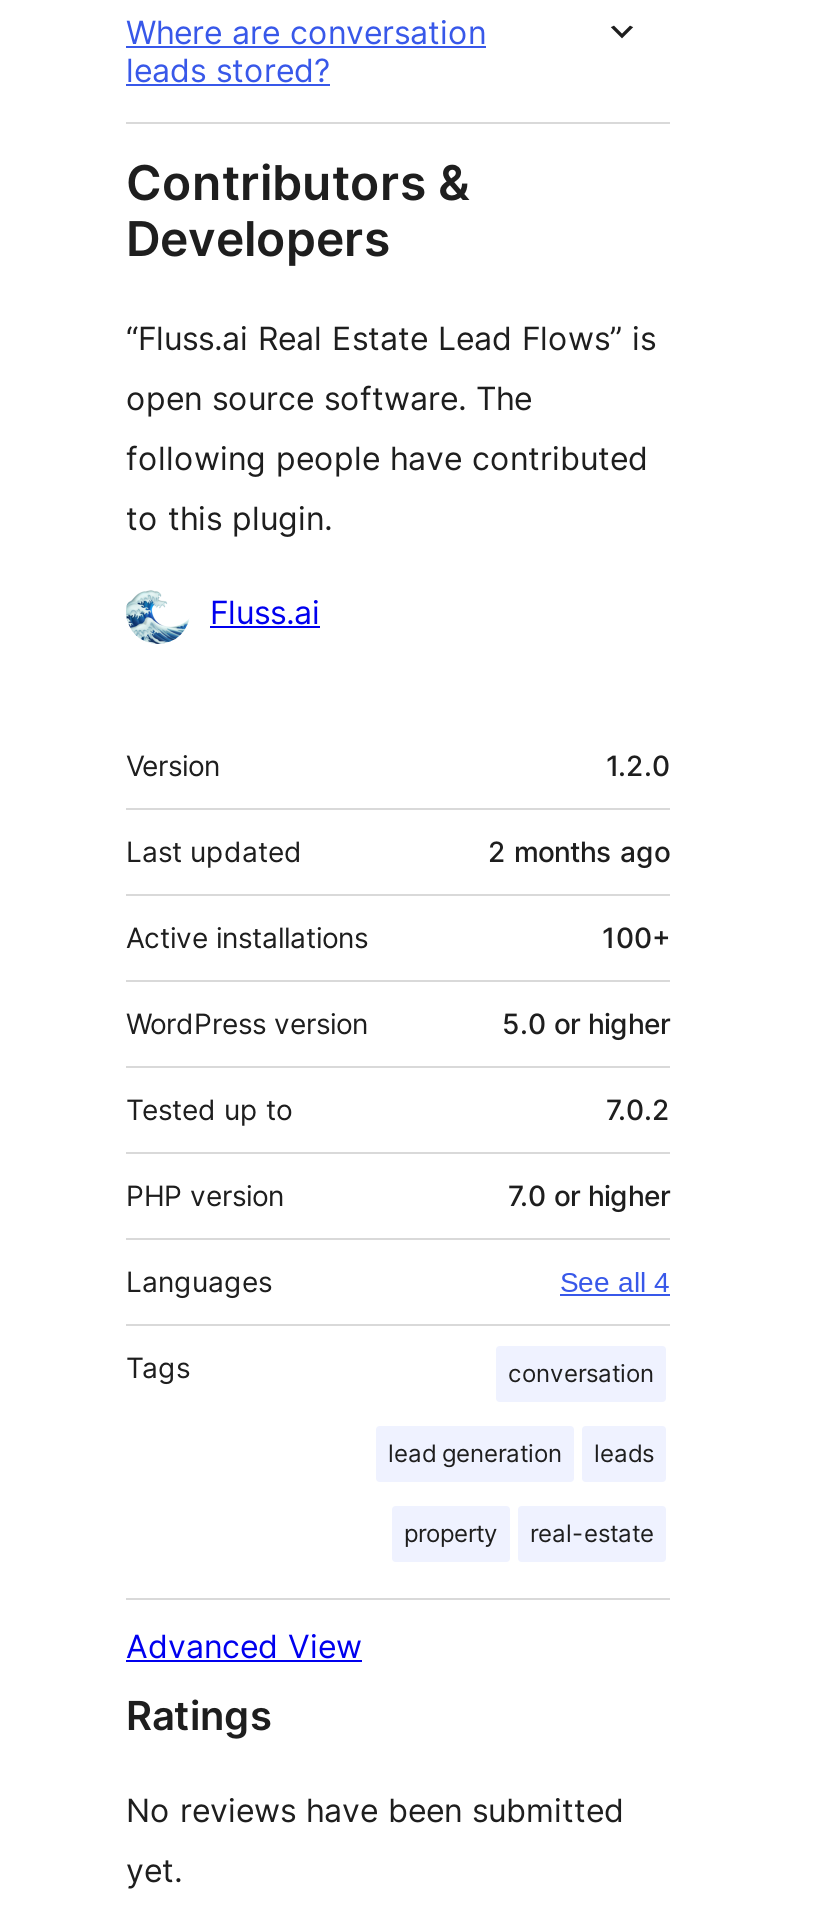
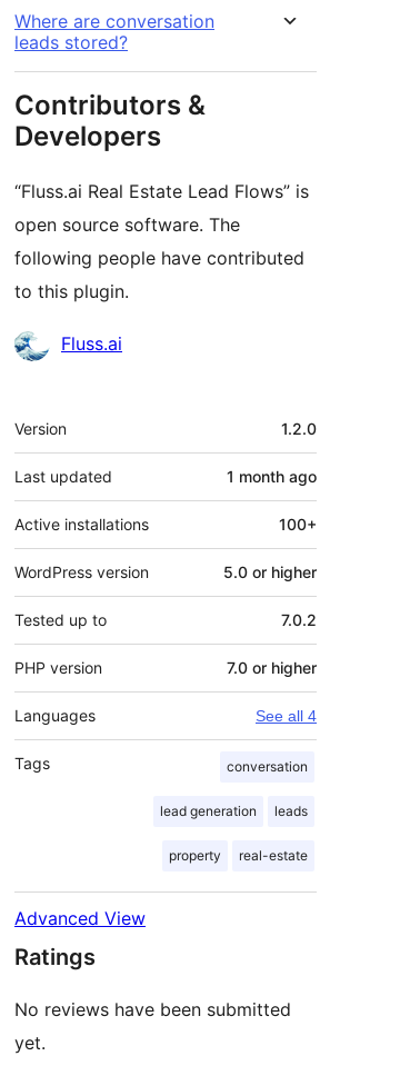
- 2 months ago
+ 1 month ago
